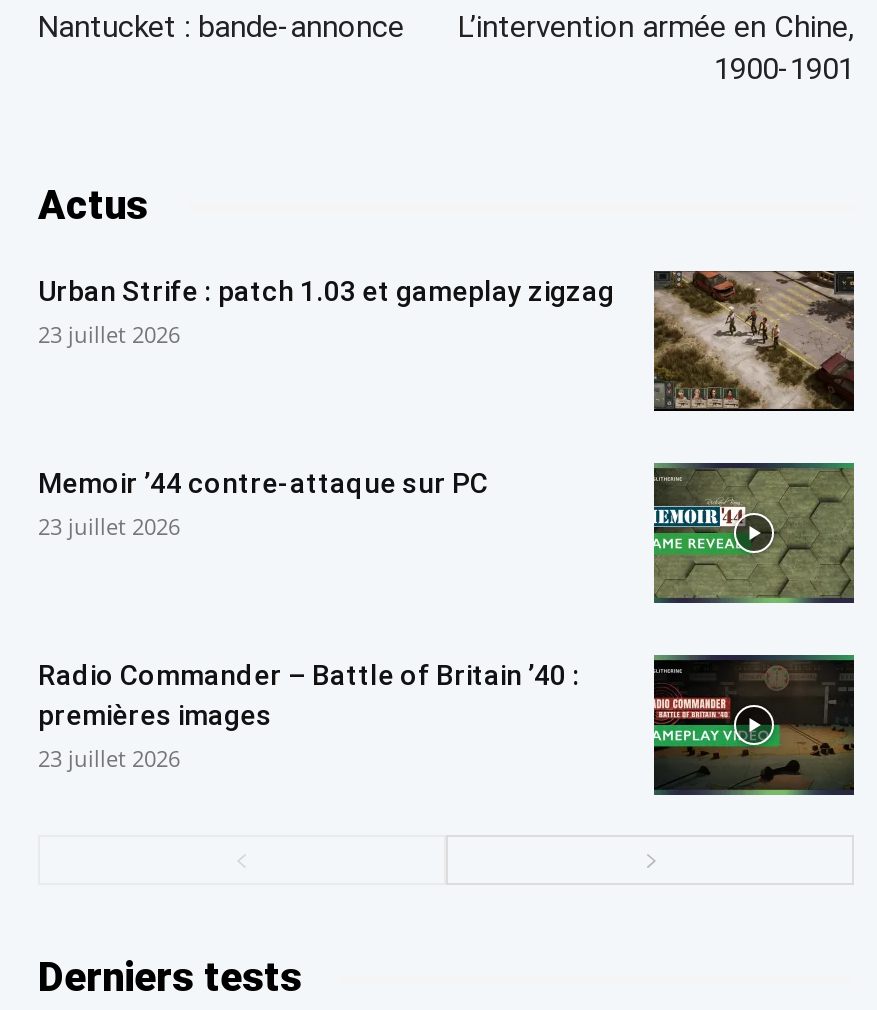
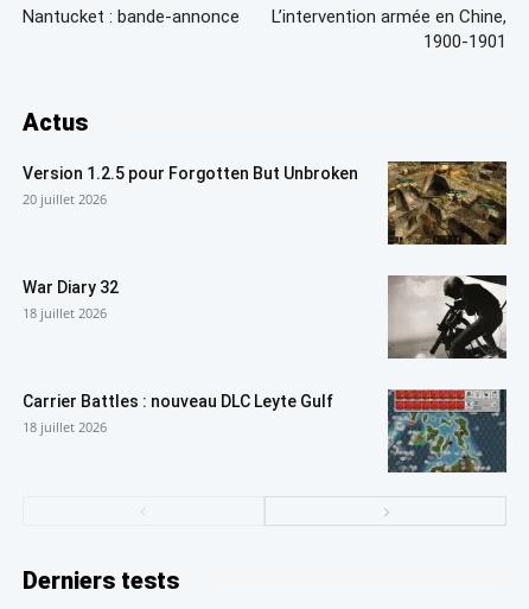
- [image]
- Urban Strife : patch 1.03 et gameplay zigzag
- 23 juillet 2026
+ [image]
+ Version 1.2.5 pour Forgotten But Unbroken
+ 20 juillet 2026

- Memoir ’44 contre-attaque sur PC
- 23 juillet 2026
+ War Diary 32
+ 18 juillet 2026

- [image]
+ [image]

- Radio Commander – Battle of Britain ’40 :
- premières images
- 23 juillet 2026
+ Carrier Battles : nouveau DLC Leyte Gulf
+ 18 juillet 2026

- [image]
+ [image]
